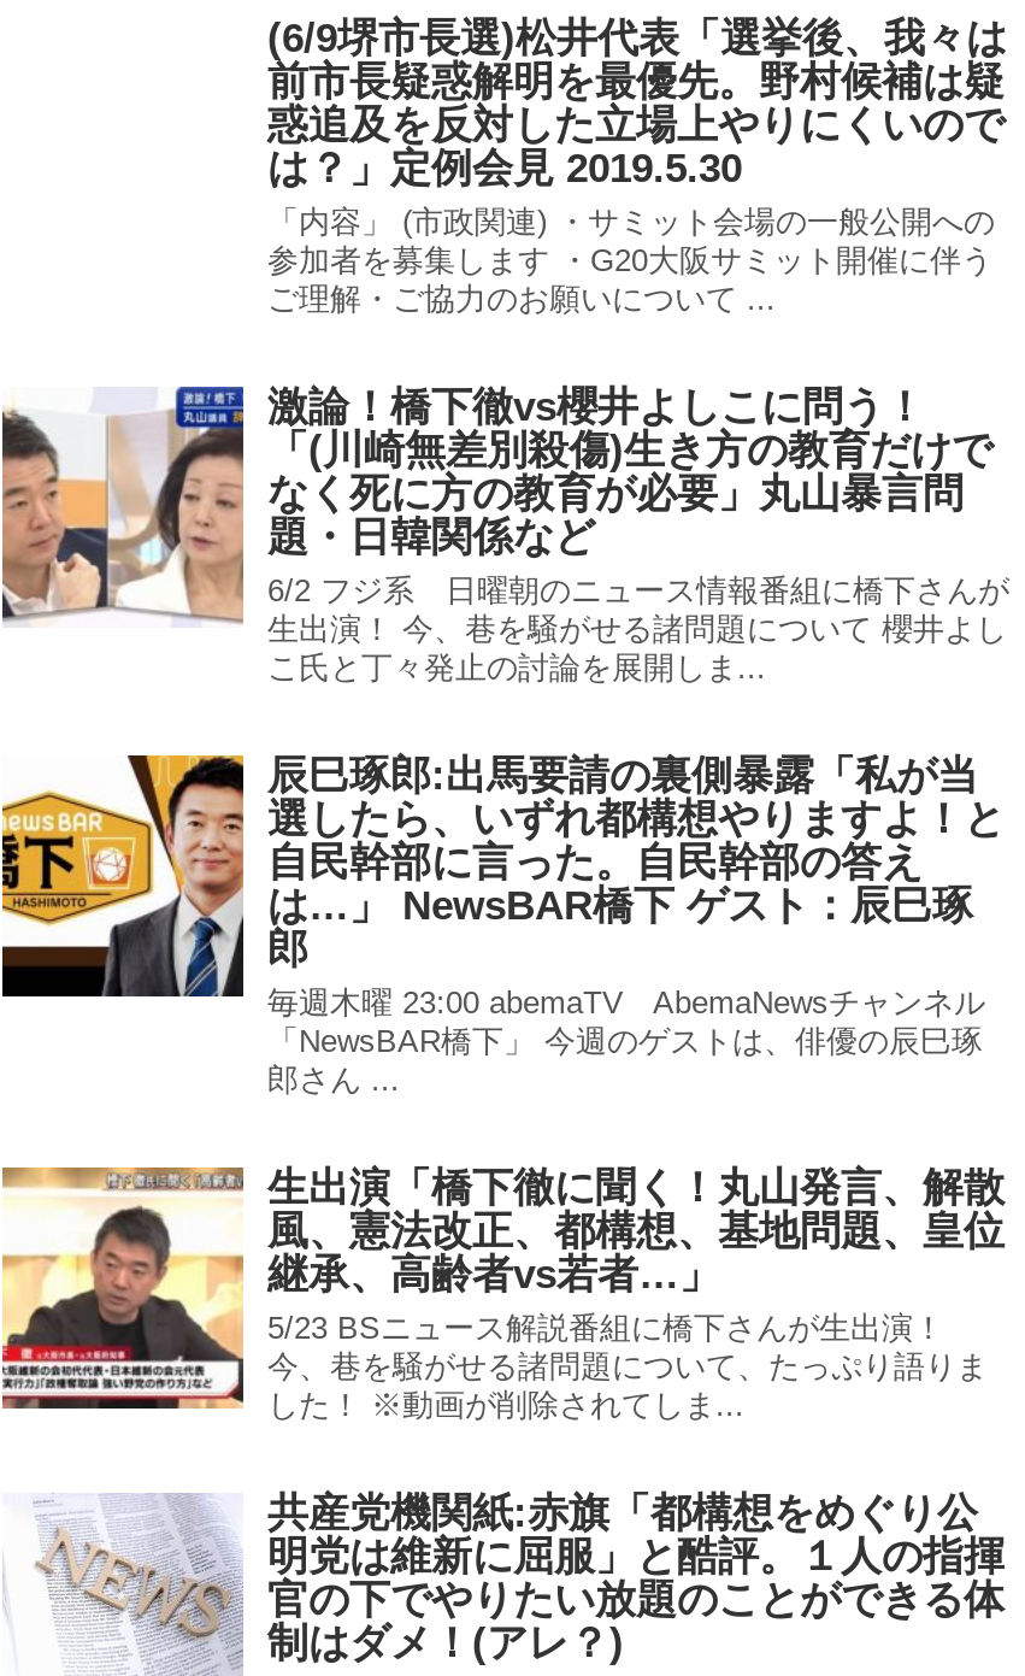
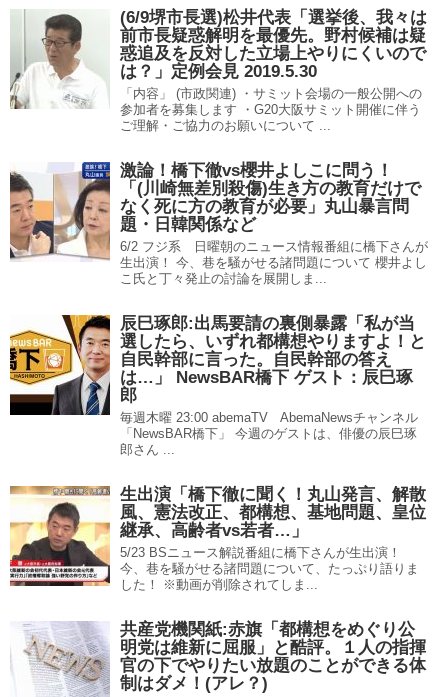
+ [image]
